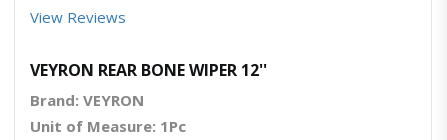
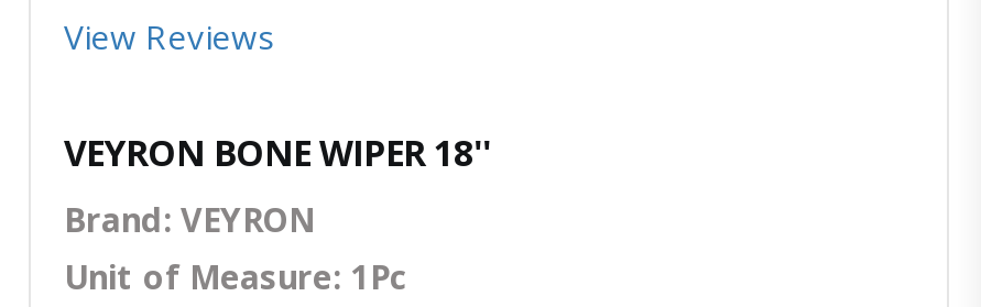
- VEYRON REAR BONE WIPER 12''
+ VEYRON BONE WIPER 18''
